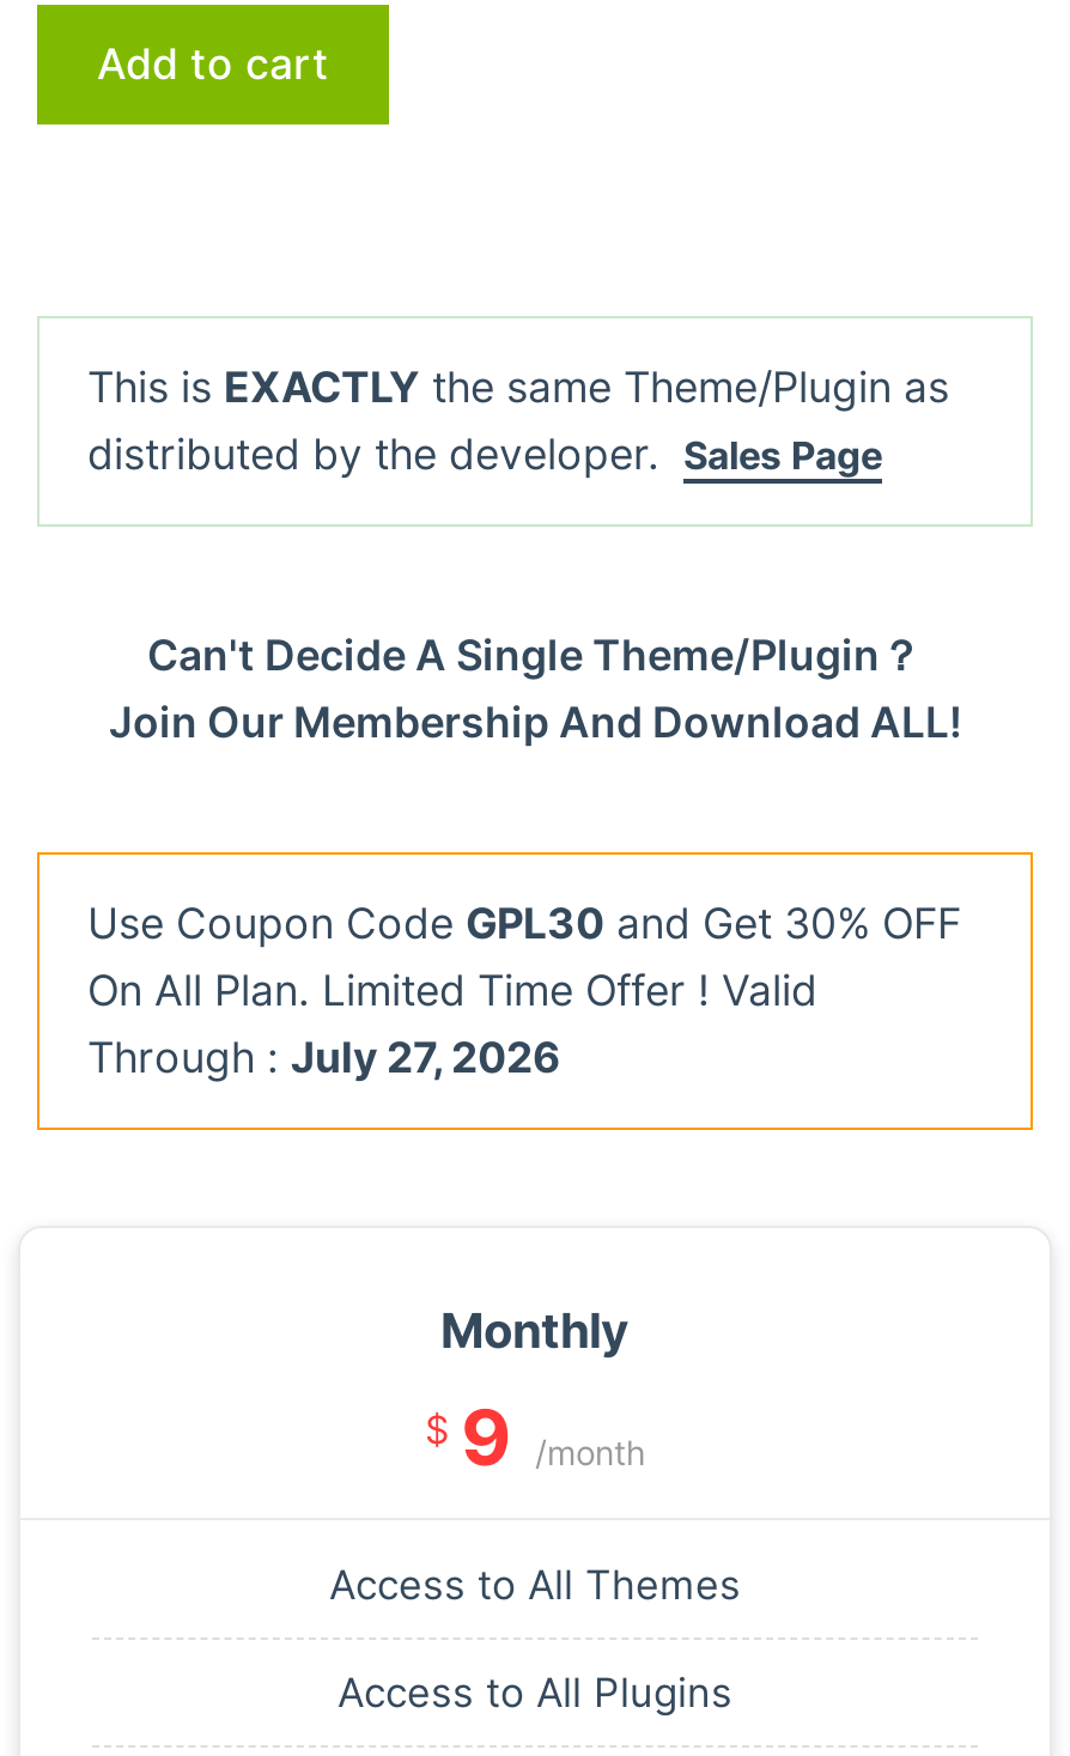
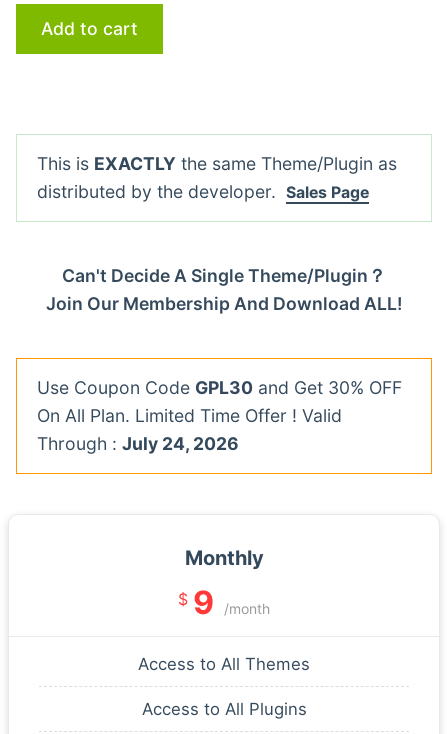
- Through : July 27, 2026
+ Through : July 24, 2026
